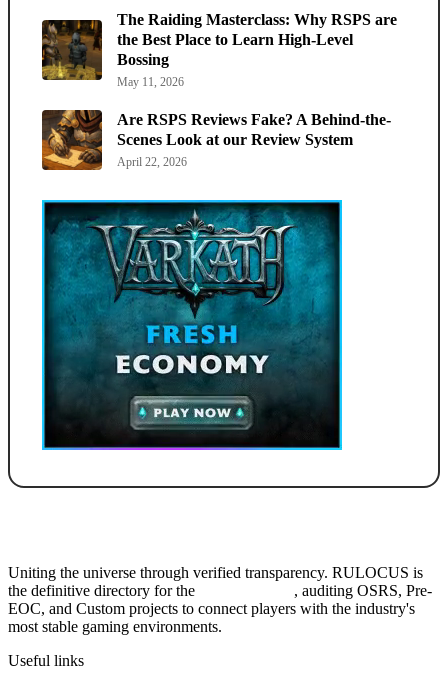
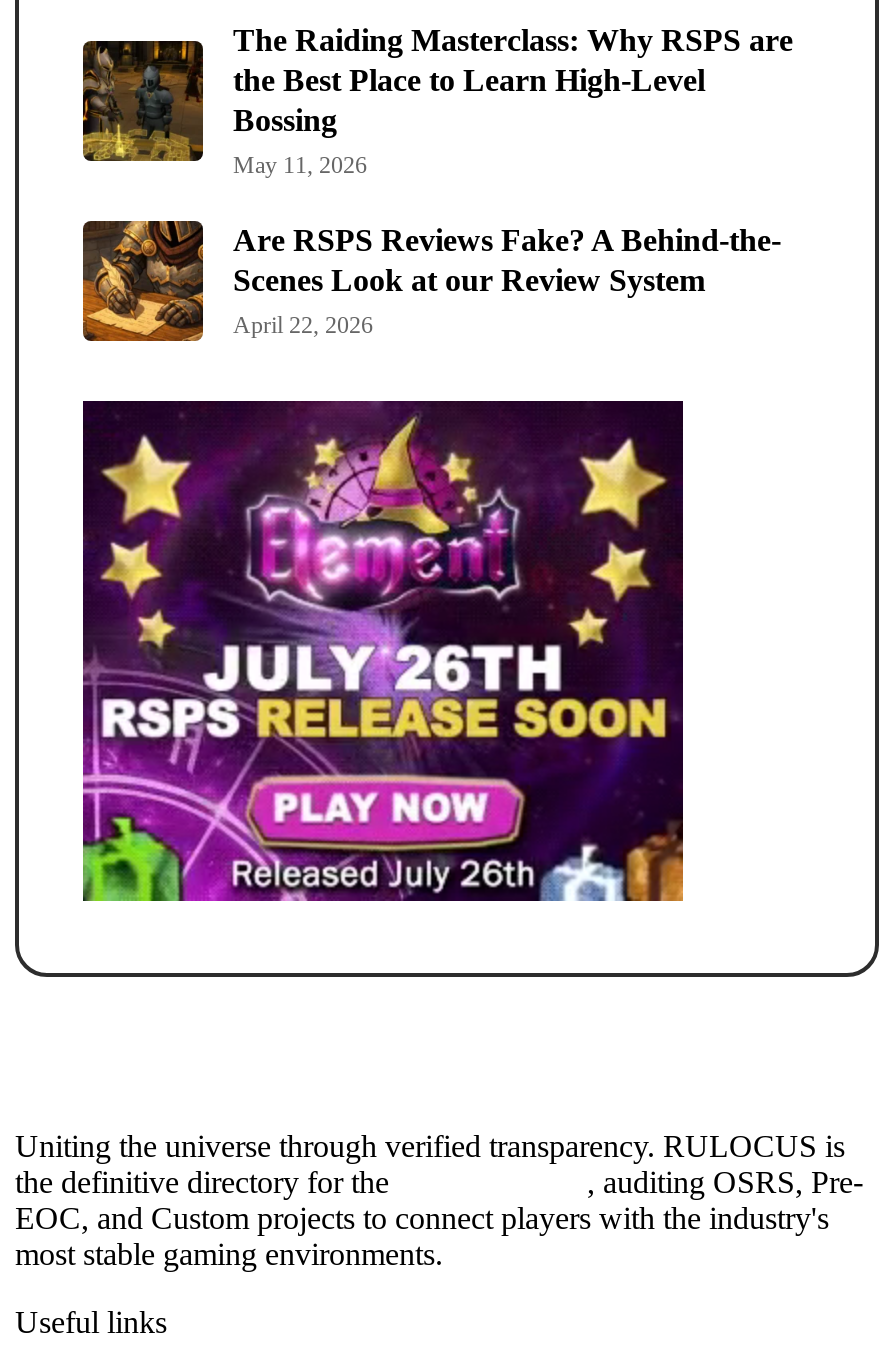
- [image]
+ [image]
